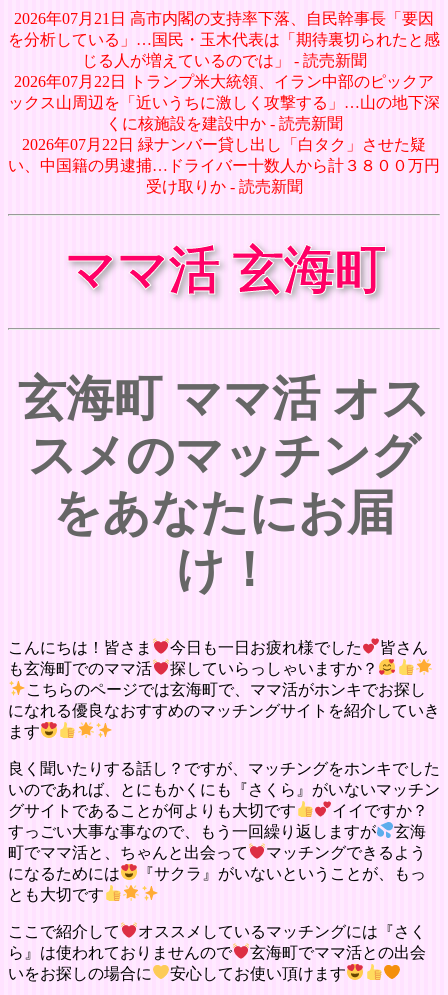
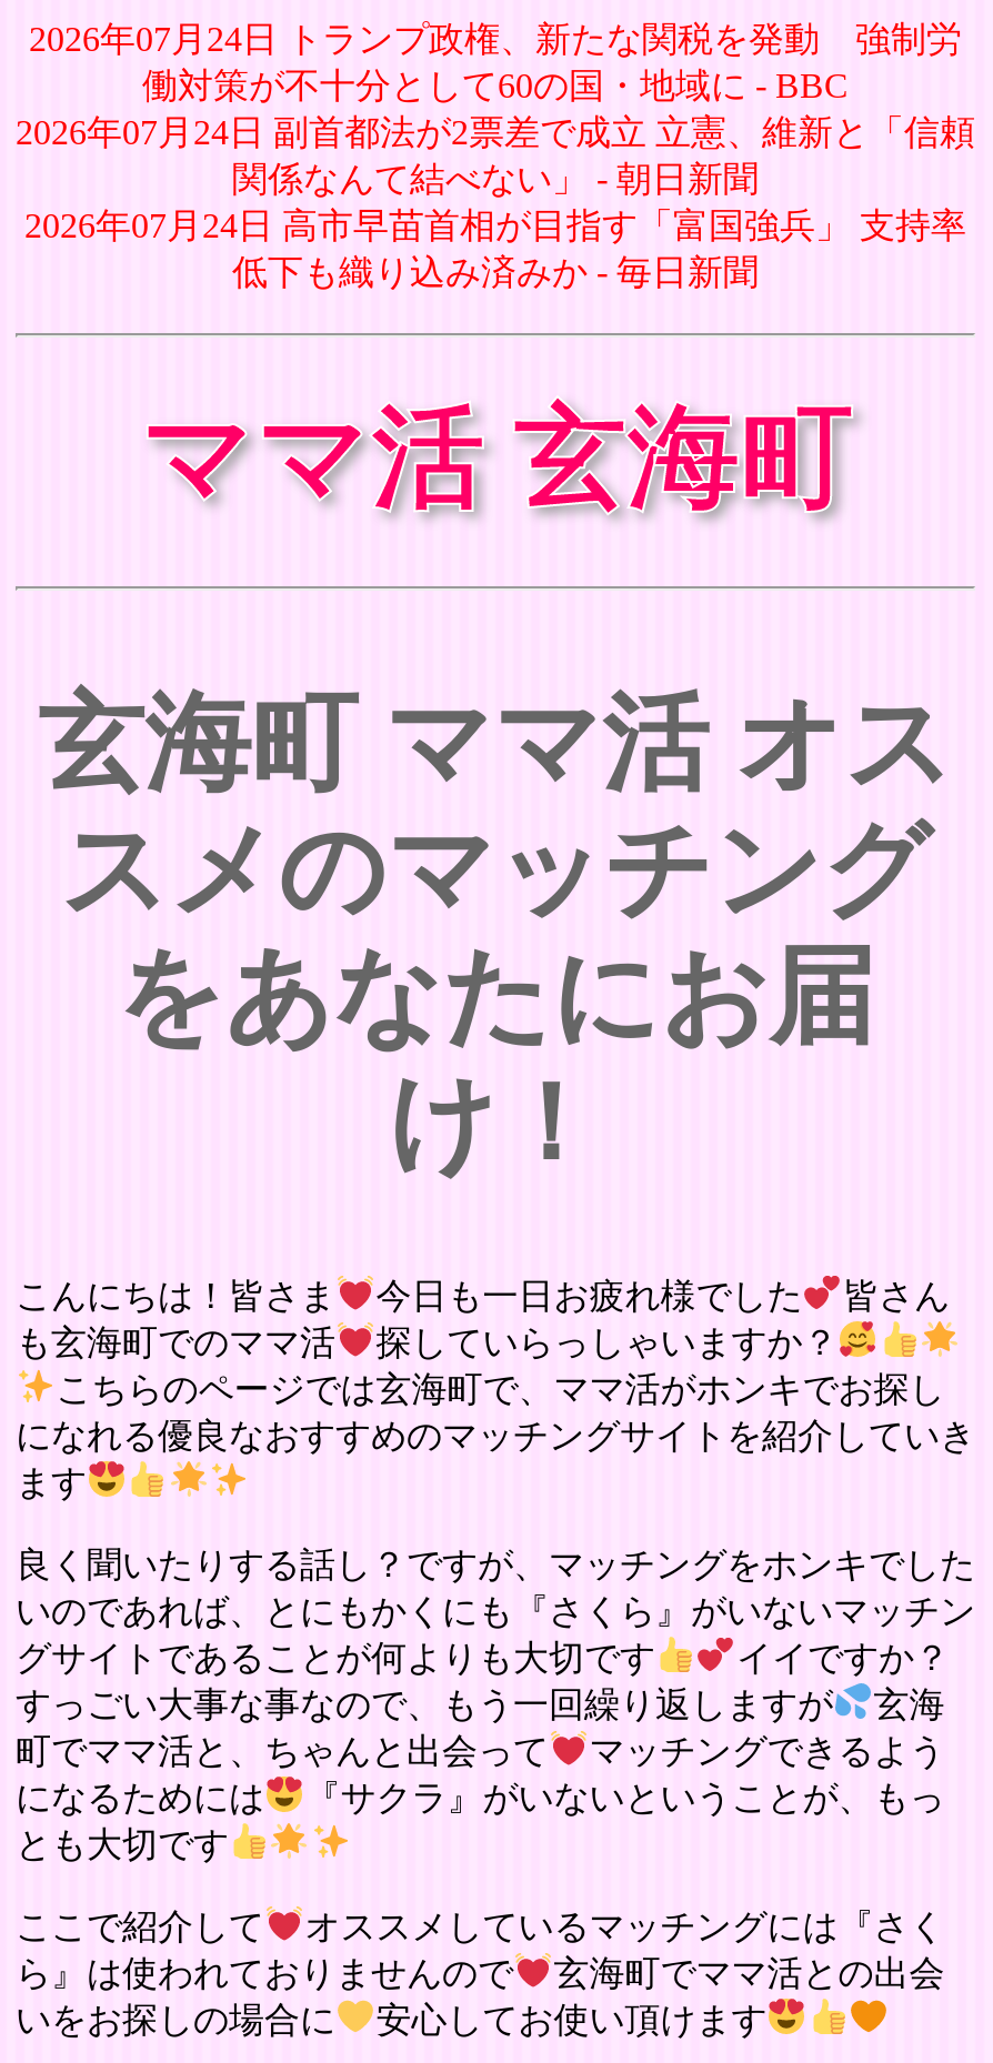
- 2026年07月21日 高市内閣の支持率下落、自民幹事長「要因
- を分析している」…国民・玉木代表は「期待裏切られたと感
- じる人が増えているのでは」 - 読売新聞
- 2026年07月22日 トランプ米大統領、イラン中部のピックア
- ックス山周辺を「近いうちに激しく攻撃する」…山の地下深
- くに核施設を建設中か - 読売新聞
- 2026年07月22日 緑ナンバー貸し出し「白タク」させた疑
- い、中国籍の男逮捕…ドライバー十数人から計３８００万円
- 受け取りか - 読売新聞
+ 2026年07月24日 トランプ政権、新たな関税を発動 強制労
+ 働対策が不十分として60の国・地域に - BBC
+ 2026年07月24日 副首都法が2票差で成立 立憲、維新と「信頼
+ 関係なんて結べない」 - 朝日新聞
+ 2026年07月24日 高市早苗首相が目指す「富国強兵」 支持率
+ 低下も織り込み済みか - 毎日新聞
